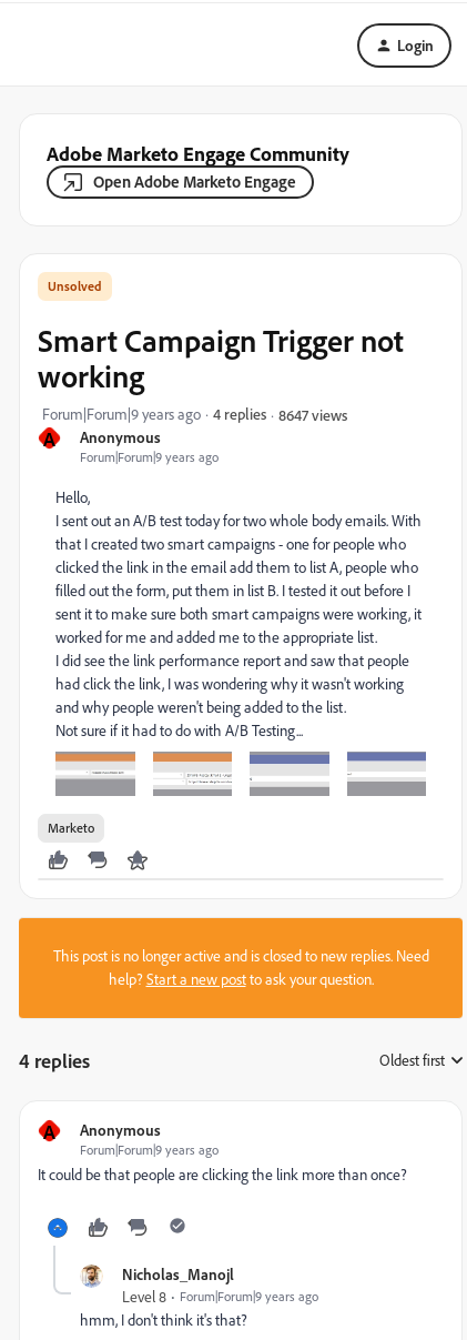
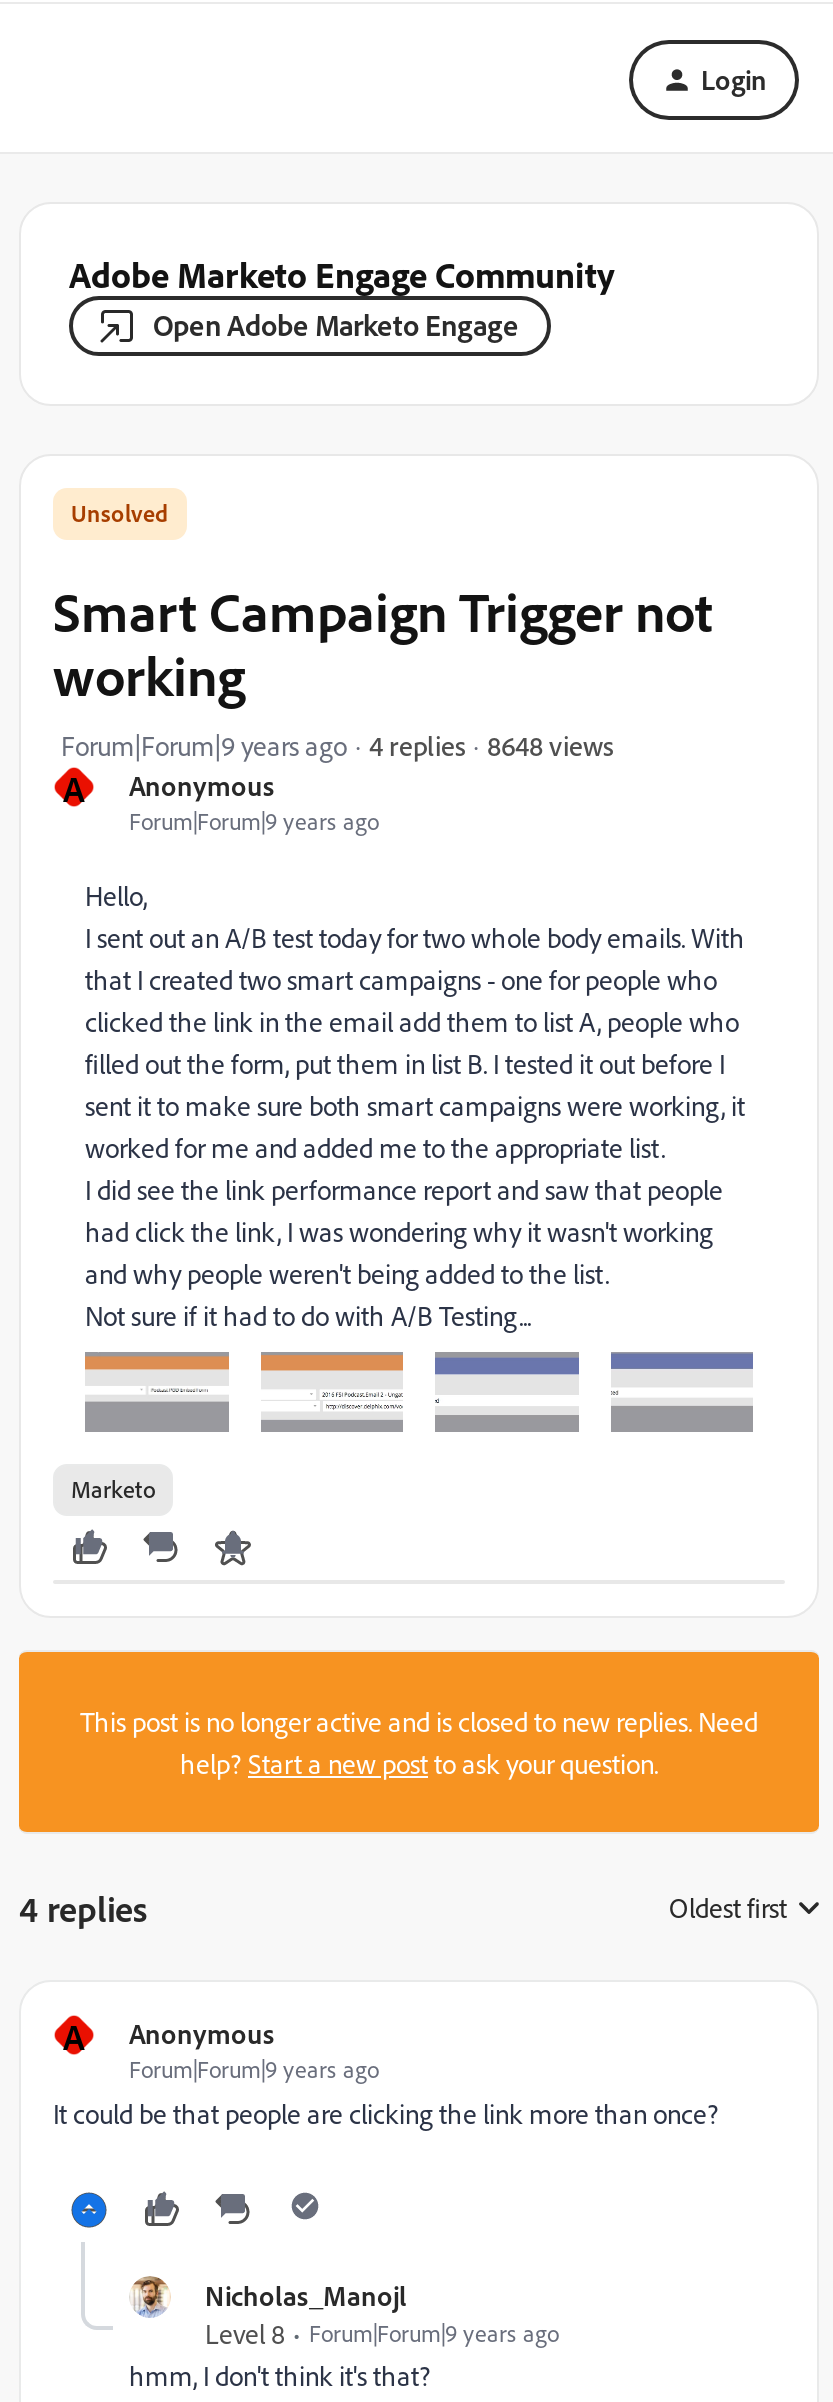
- 8647 views
+ 8648 views
